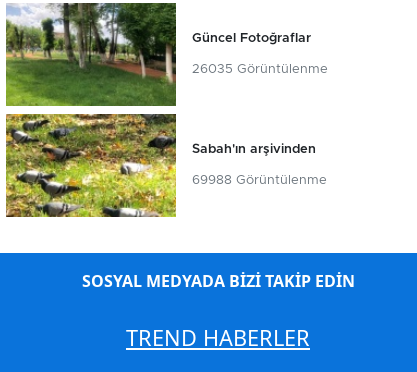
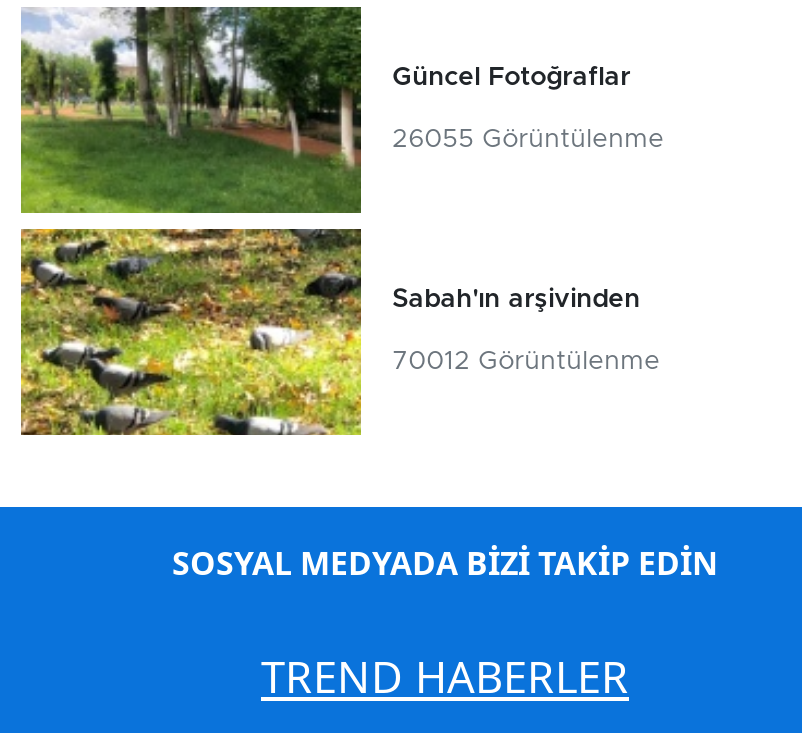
- 26035 Görüntülenme
+ 26055 Görüntülenme

- 69988 Görüntülenme
+ 70012 Görüntülenme
